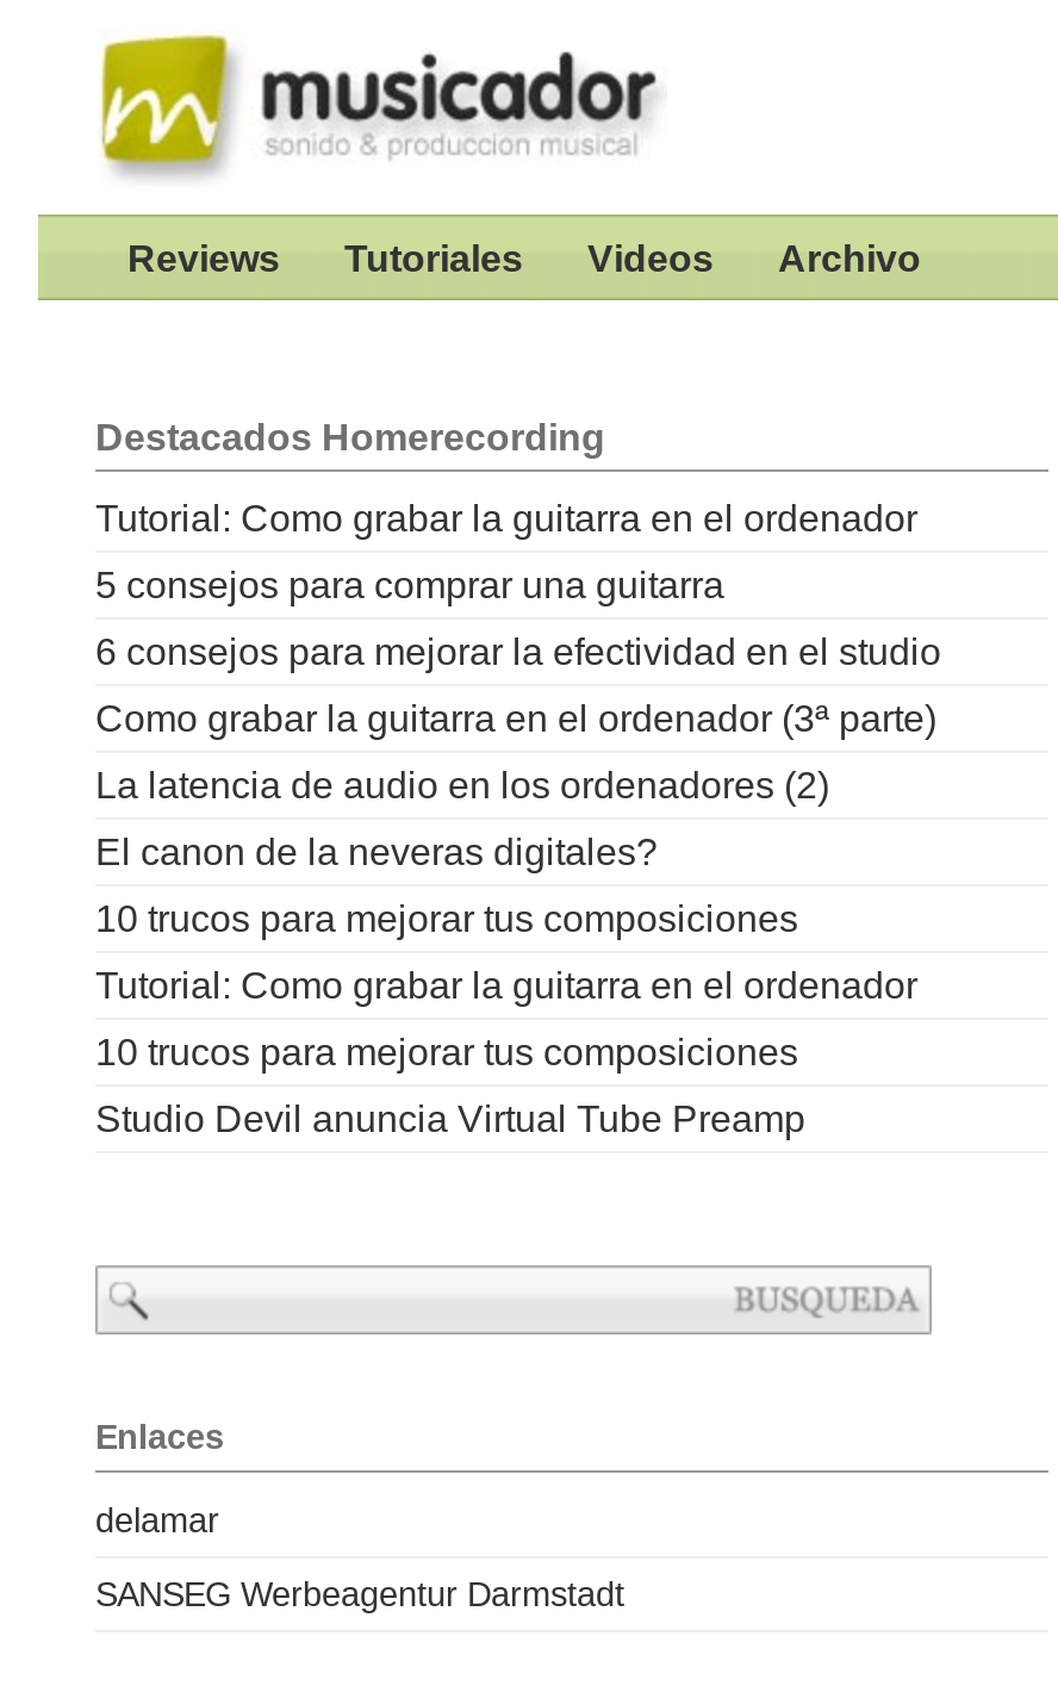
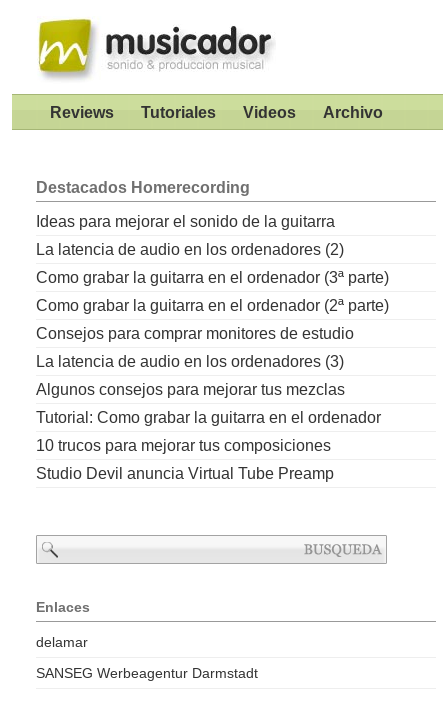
- Tutorial: Como grabar la guitarra en el ordenador
- 5 consejos para comprar una guitarra
- 6 consejos para mejorar la efectividad en el studio
+ Ideas para mejorar el sonido de la guitarra

moved down: Como grabar la guitarra en el ordenador (3ª parte)

moved up: La latencia de audio en los ordenadores (2)

- El canon de la neveras digitales?
- 10 trucos para mejorar tus composiciones
+ Como grabar la guitarra en el ordenador (2ª parte)
+ Consejos para comprar monitores de estudio
+ La latencia de audio en los ordenadores (3)
+ Algunos consejos para mejorar tus mezclas
